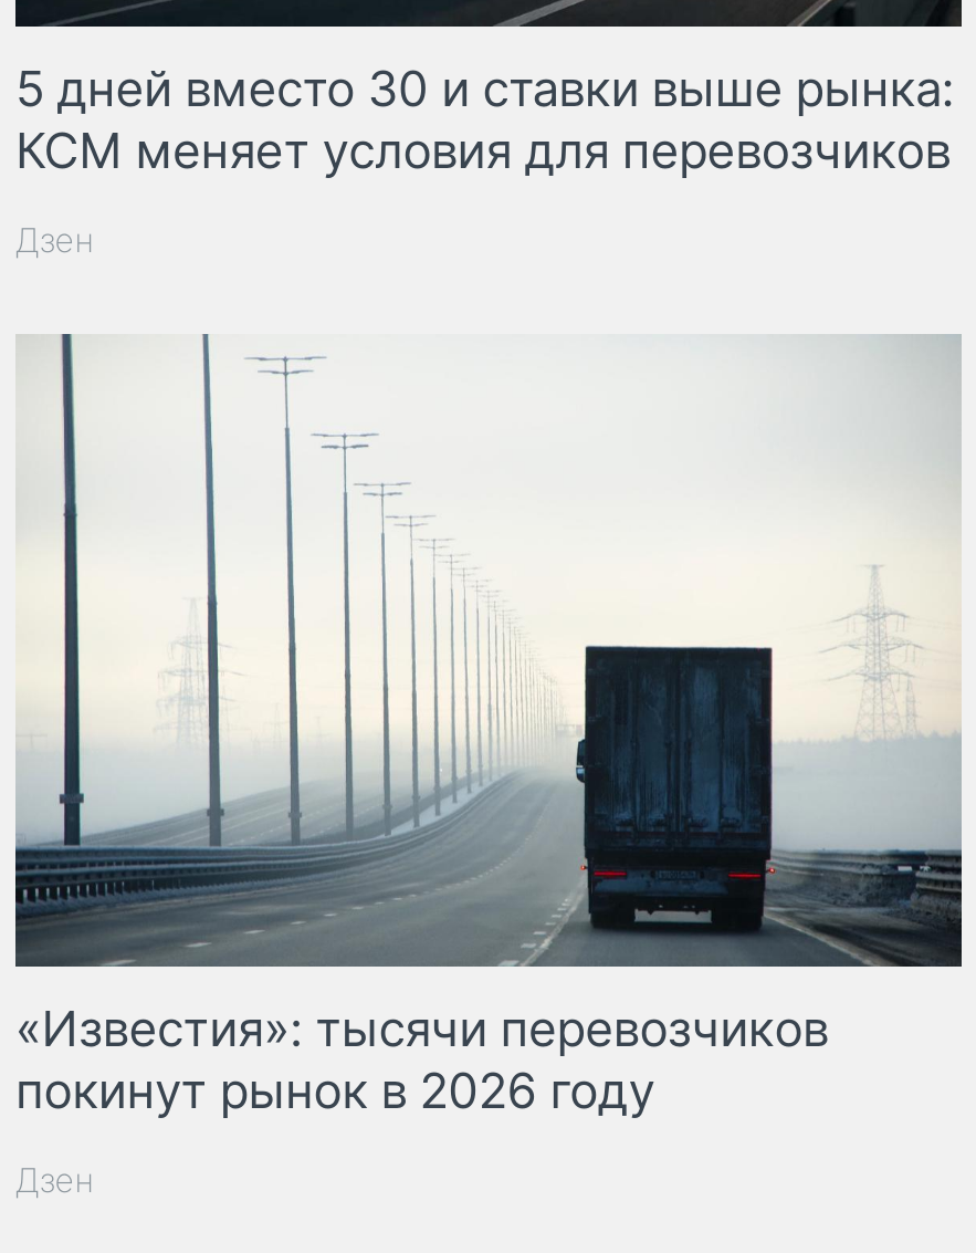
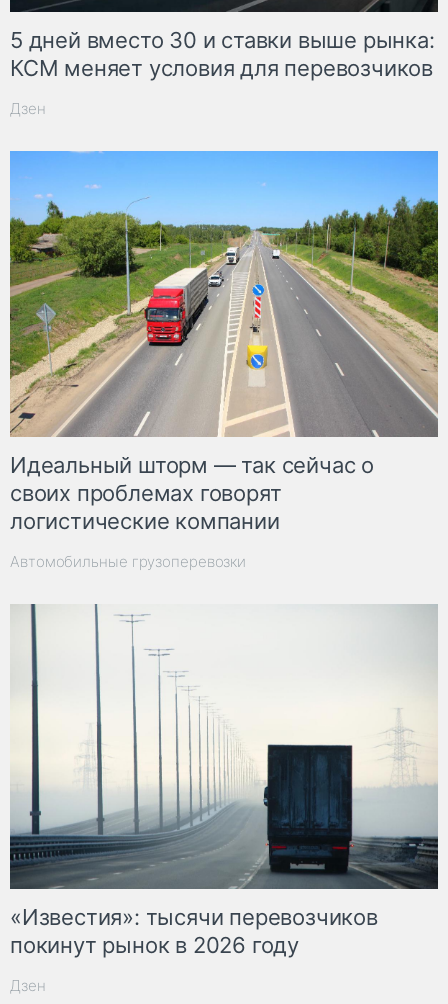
+ [image]
+ Идеальный шторм — так сейчас о
+ своих проблемах говорят
+ логистические компании
+ Автомобильные грузоперевозки
